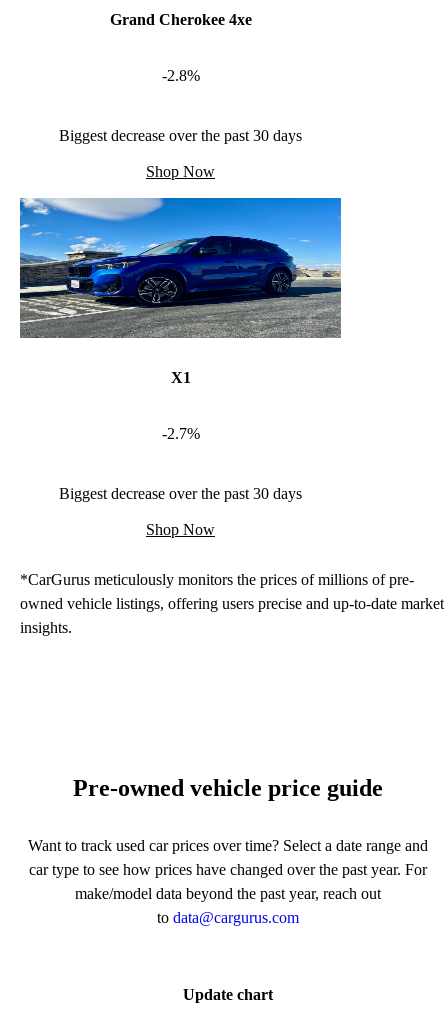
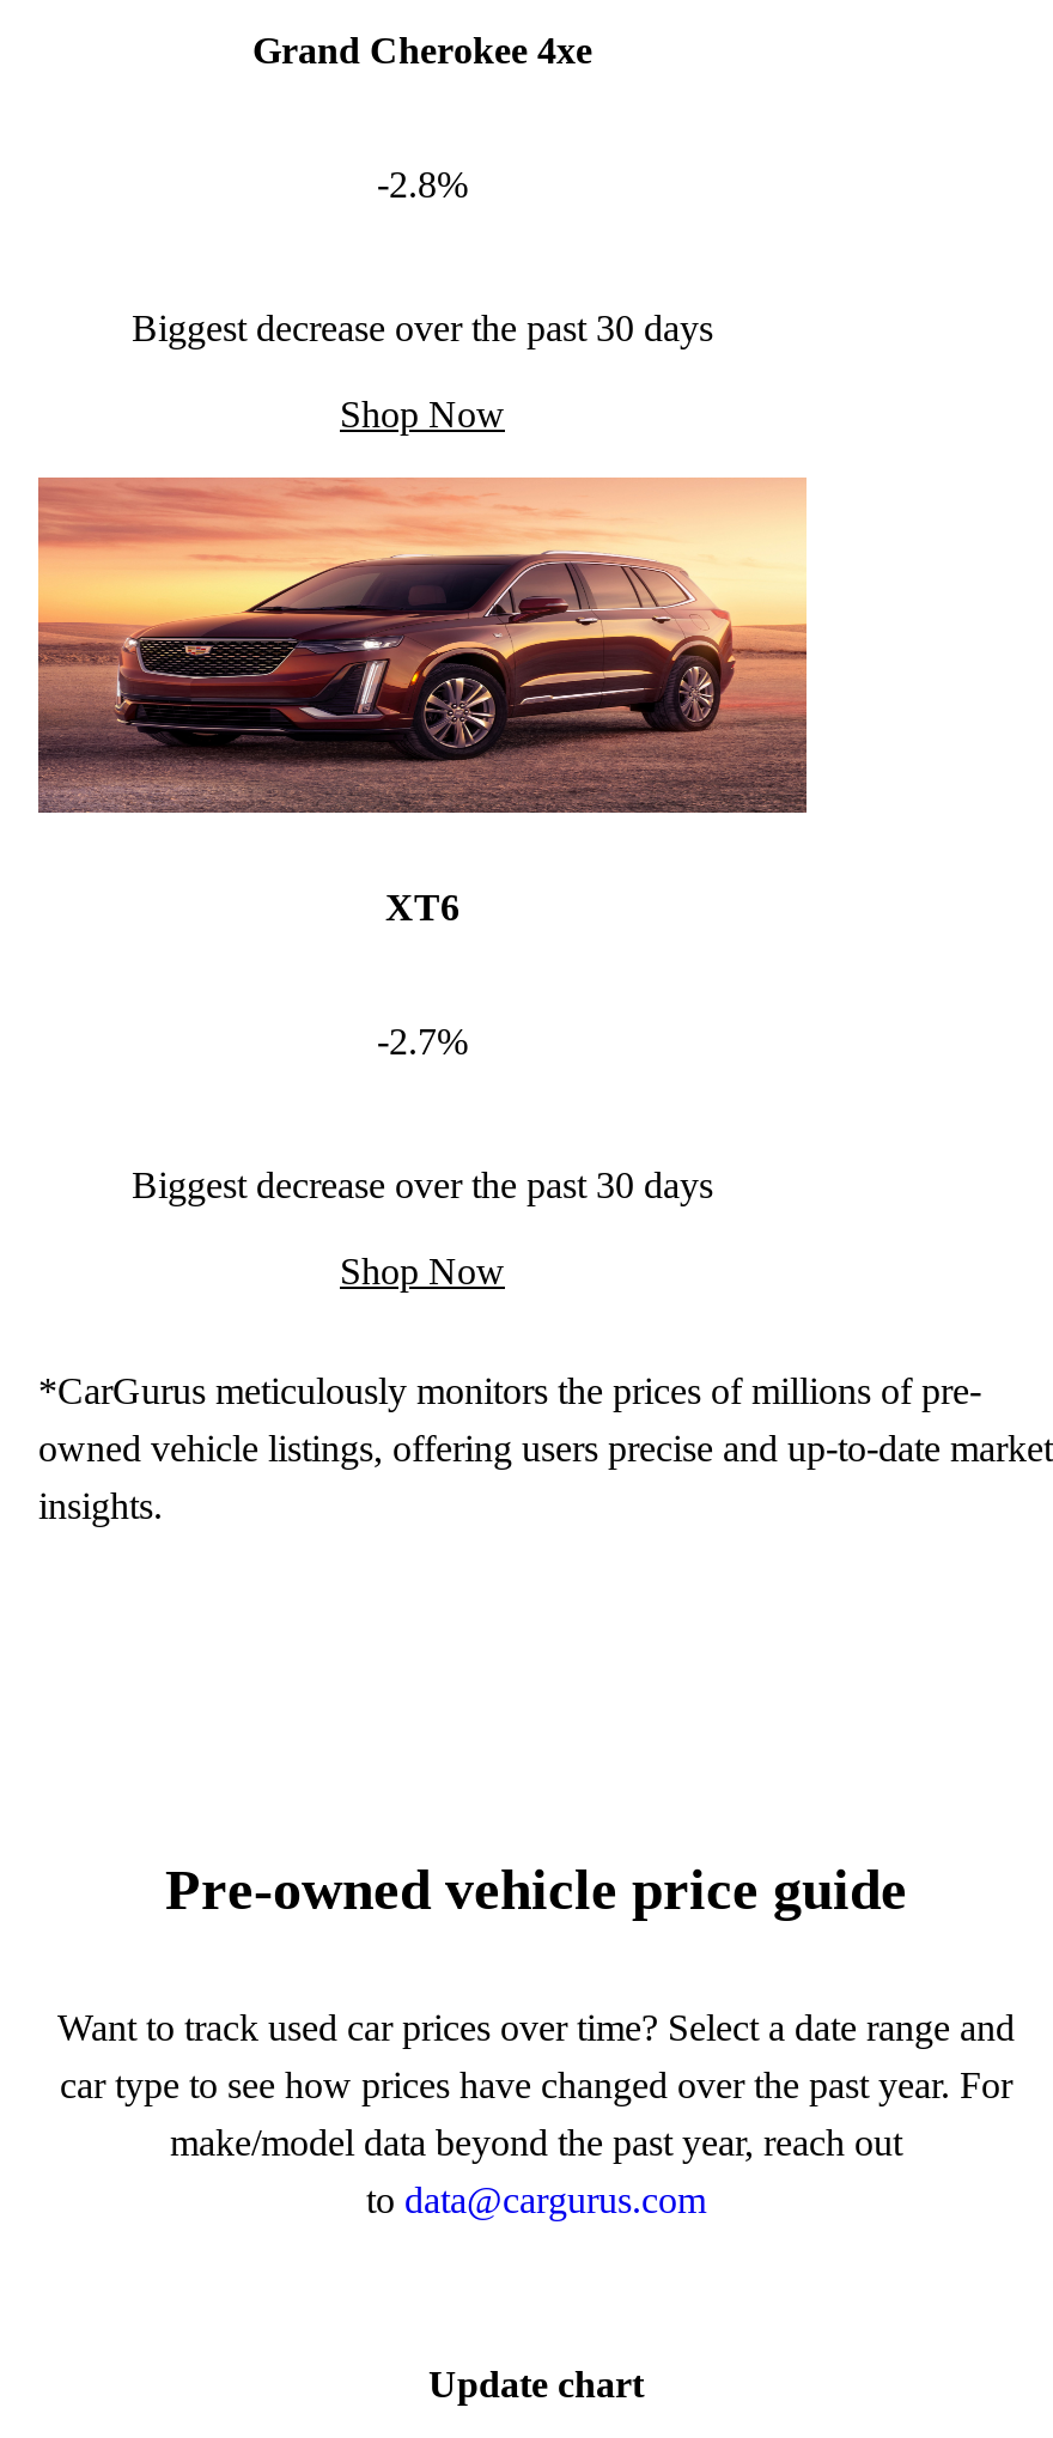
- [image]
- X1
+ [image]
+ XT6
